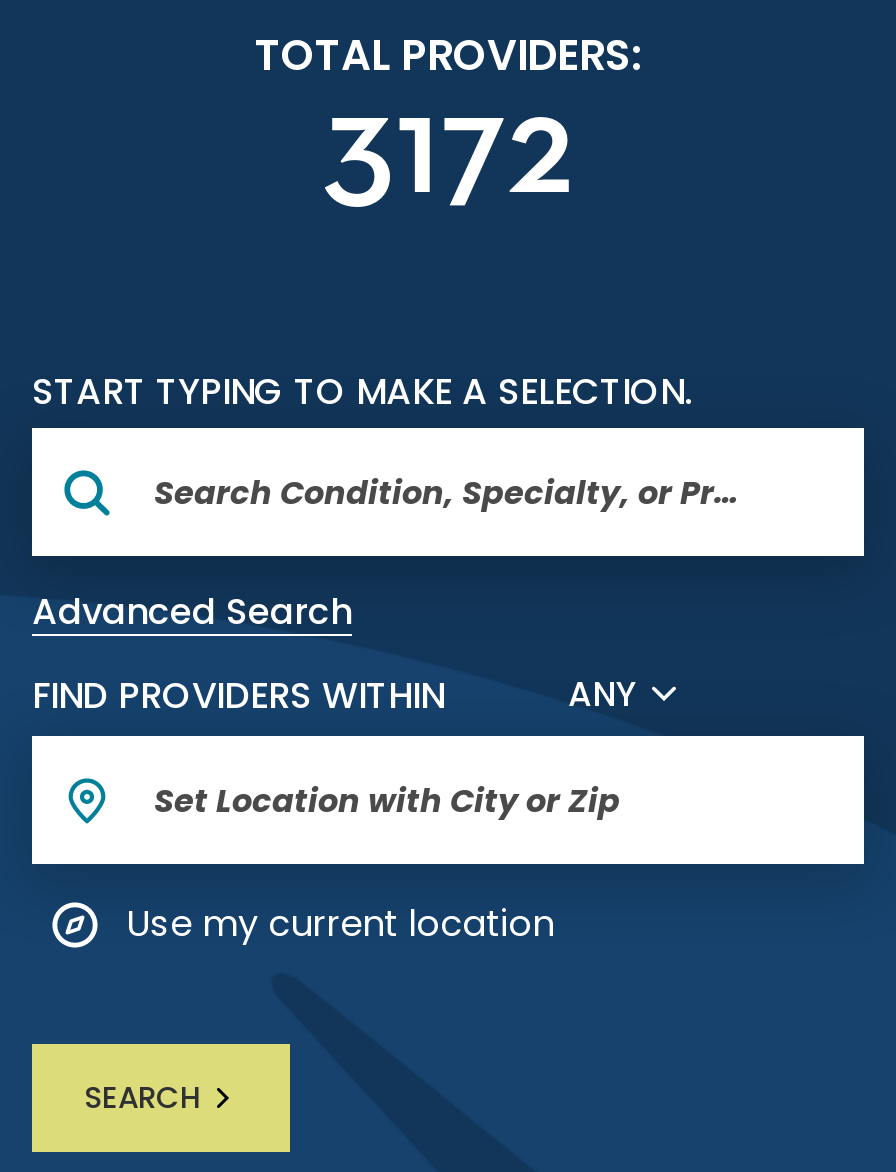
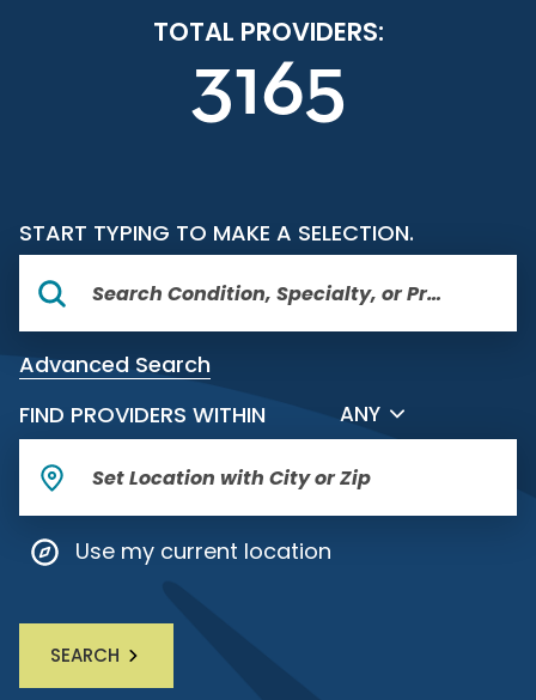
- 3172
+ 3165
